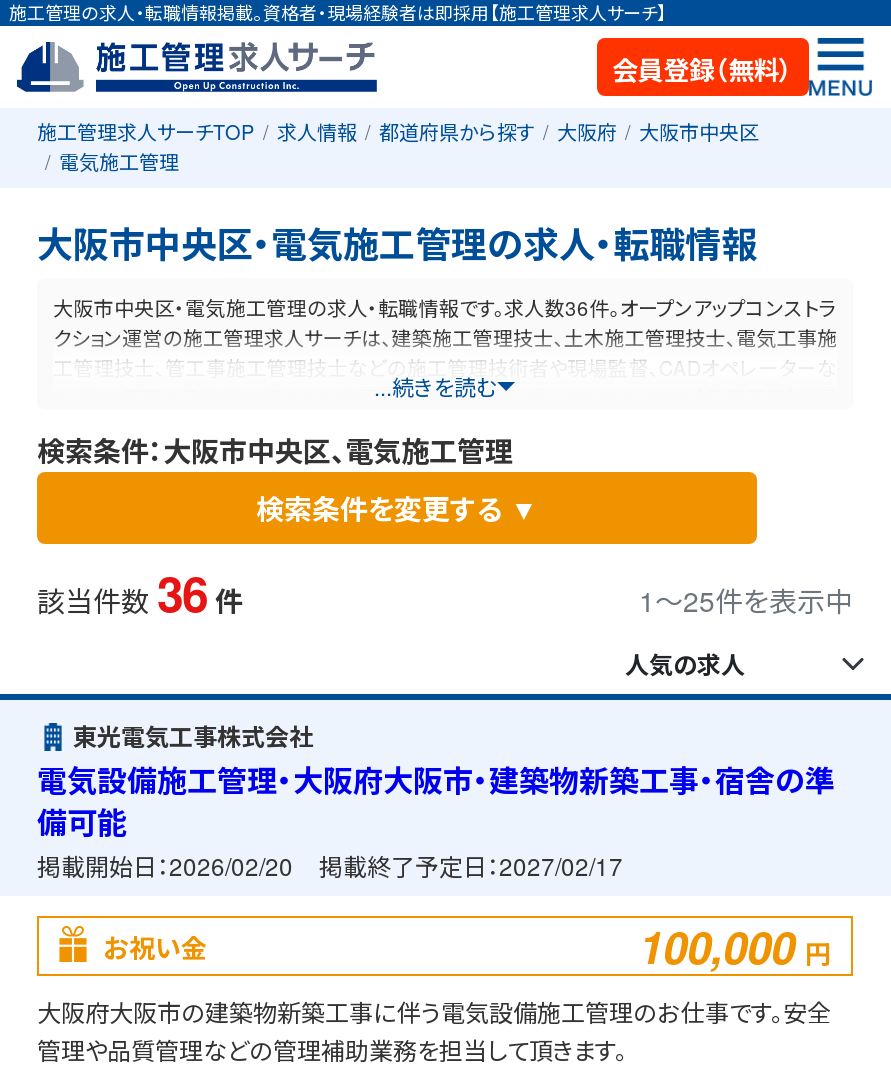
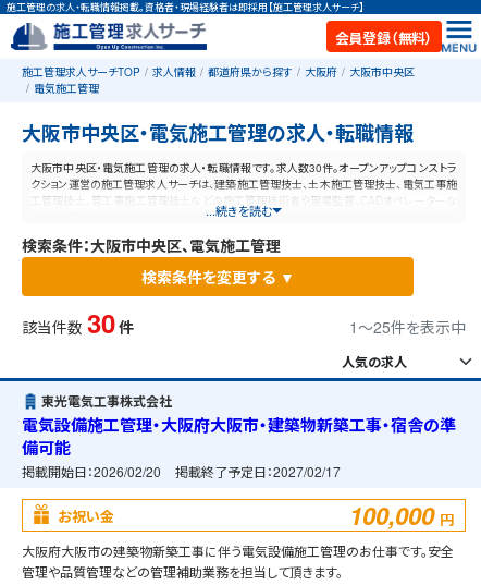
- 大阪市中央区・電気施工管理の求人・転職情報です。求人数36件。オープンアップコンストラ
+ 大阪市中央区・電気施工管理の求人・転職情報です。求人数30件。オープンアップコンストラ

- 該当件数 36 件
+ 該当件数 30 件
